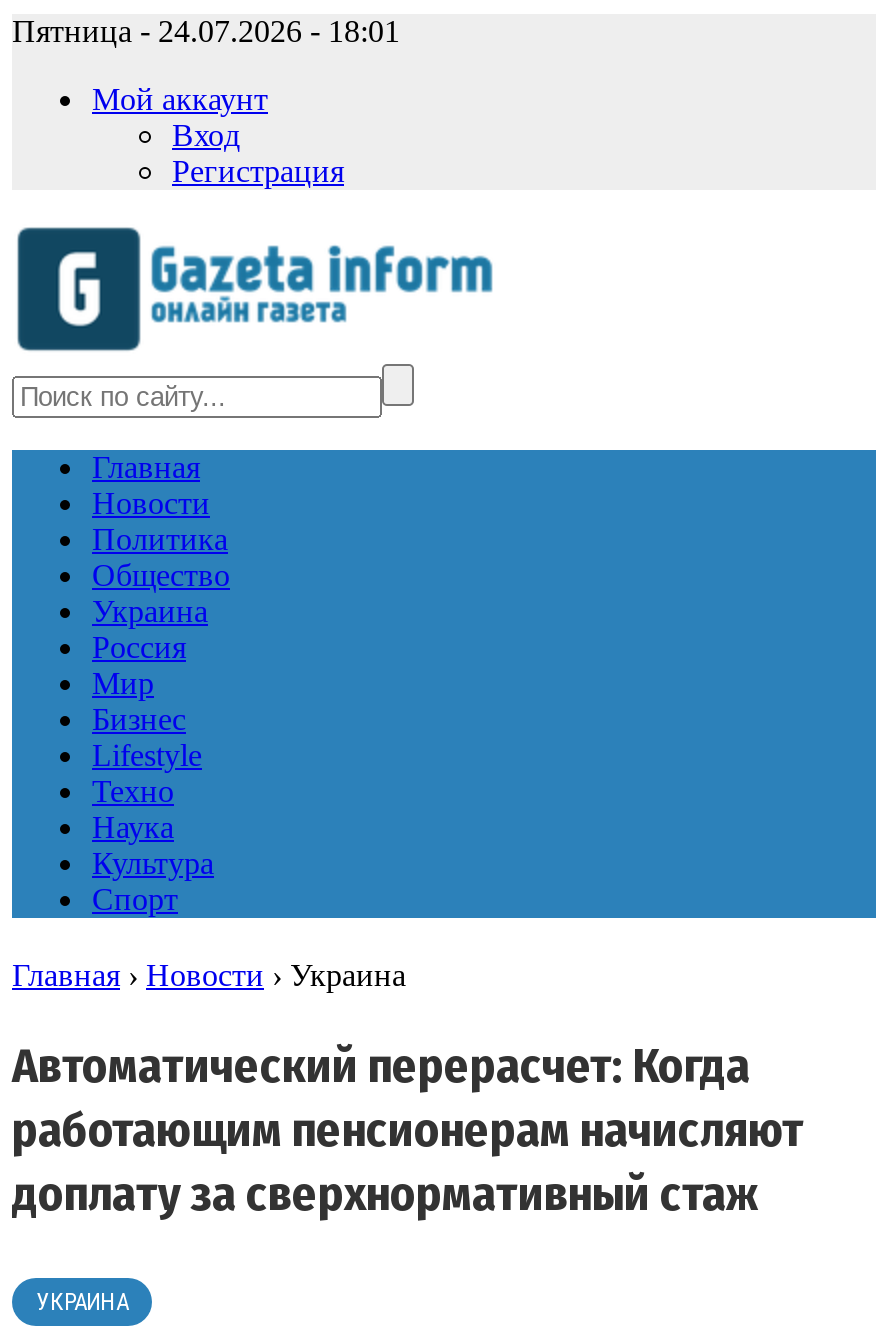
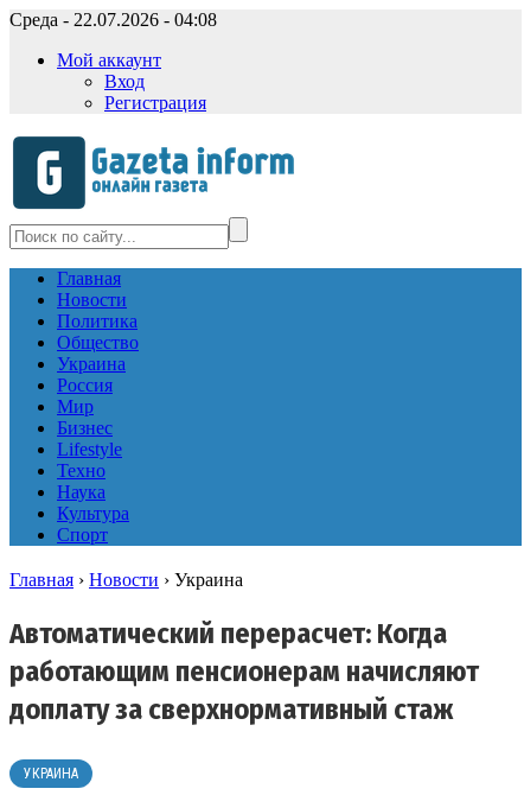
- Пятница - 24.07.2026 - 18:01
+ Среда - 22.07.2026 - 04:08
